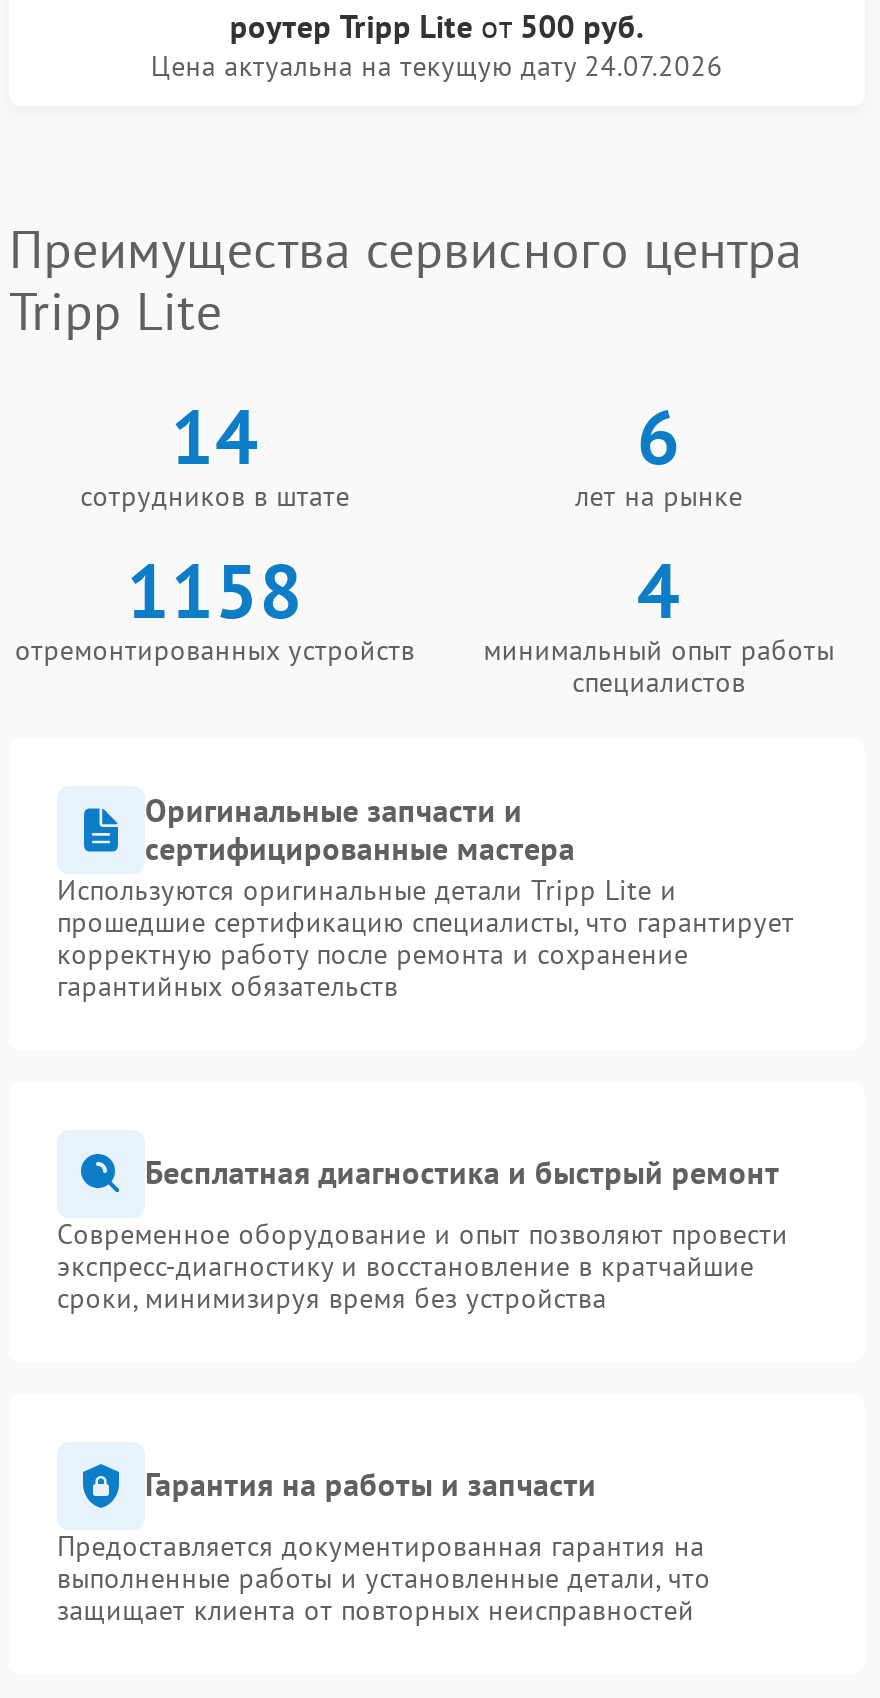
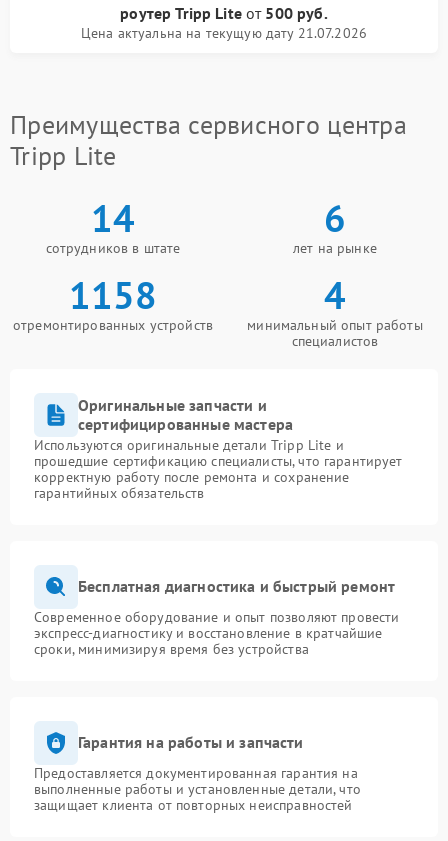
- Цена актуальна на текущую дату 24.07.2026
+ Цена актуальна на текущую дату 21.07.2026
